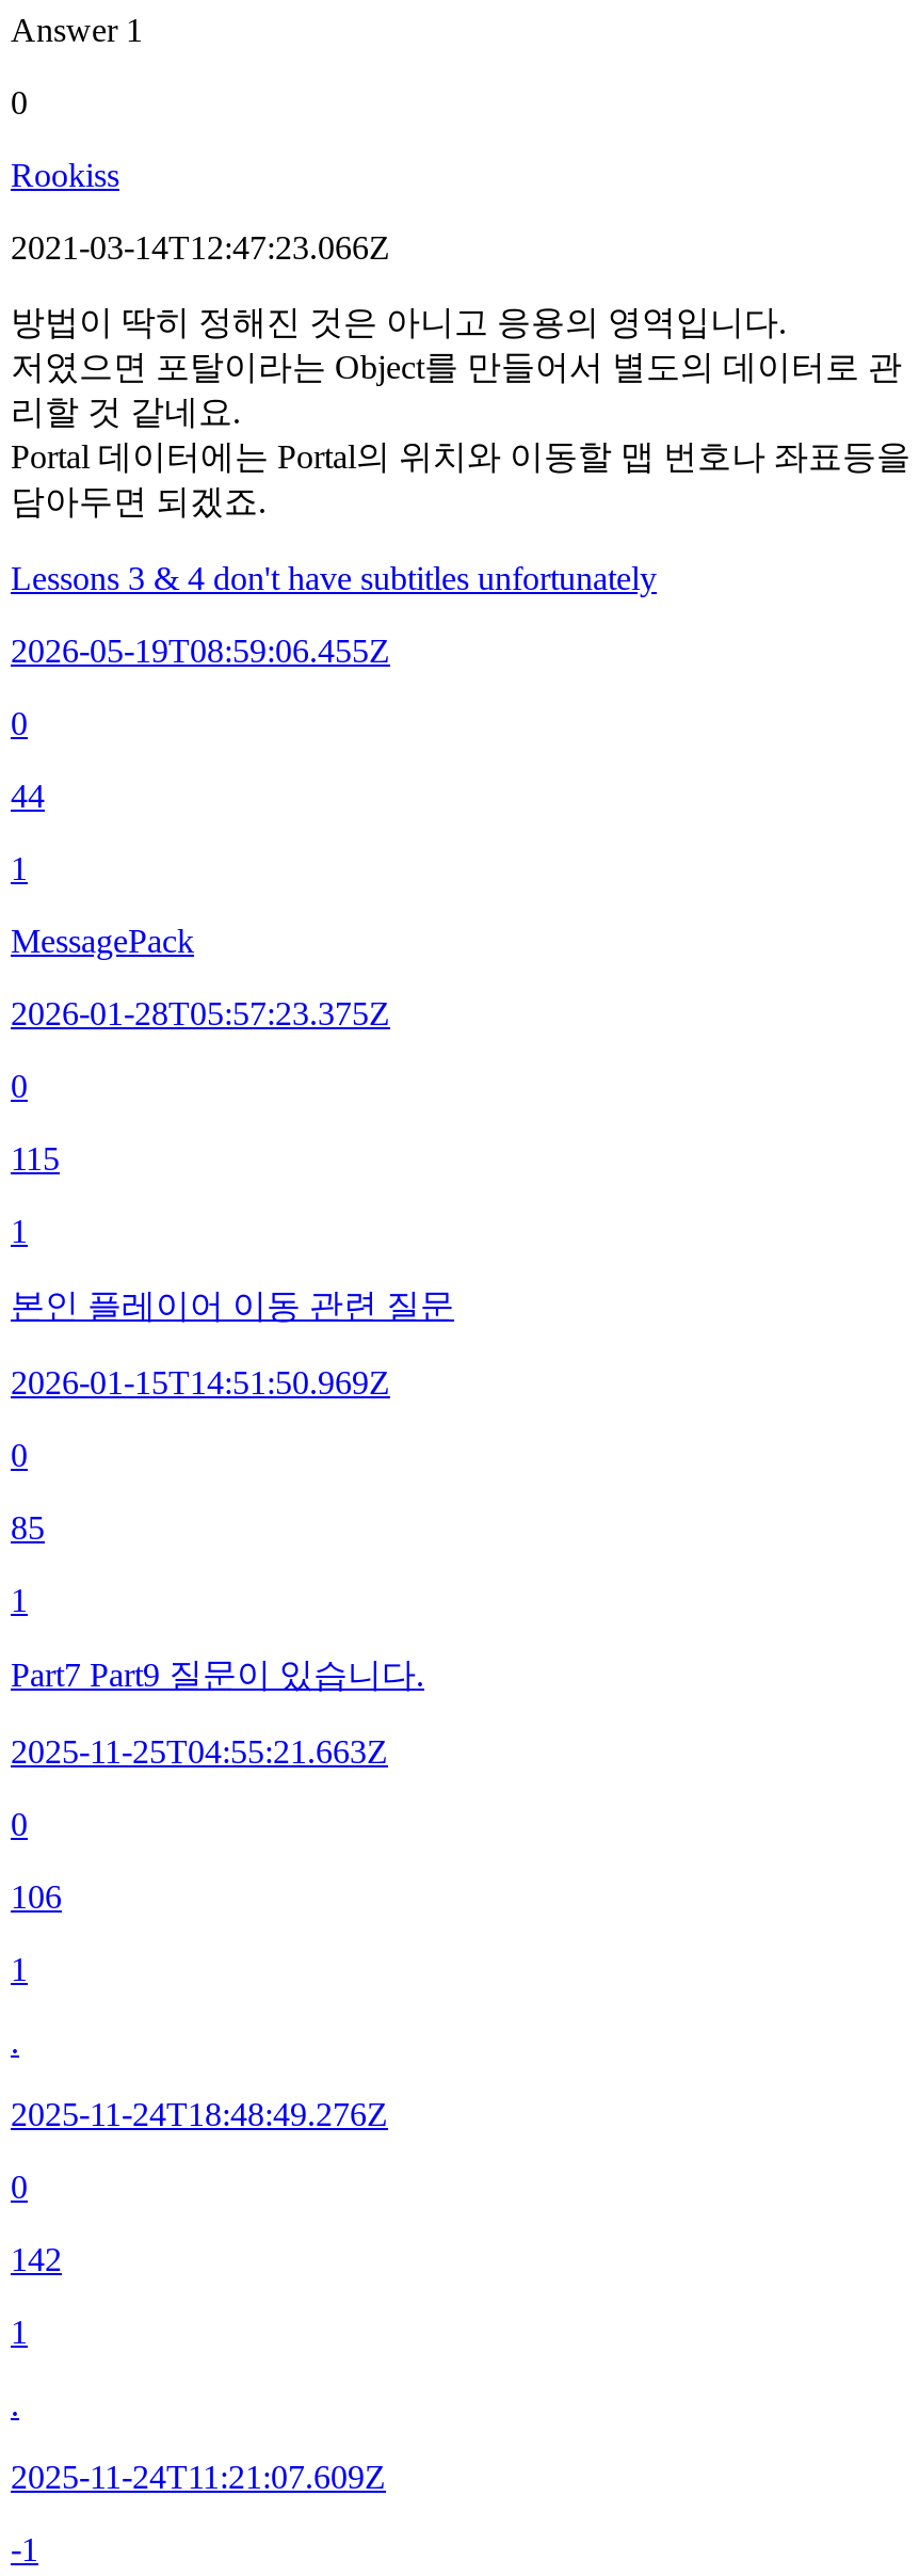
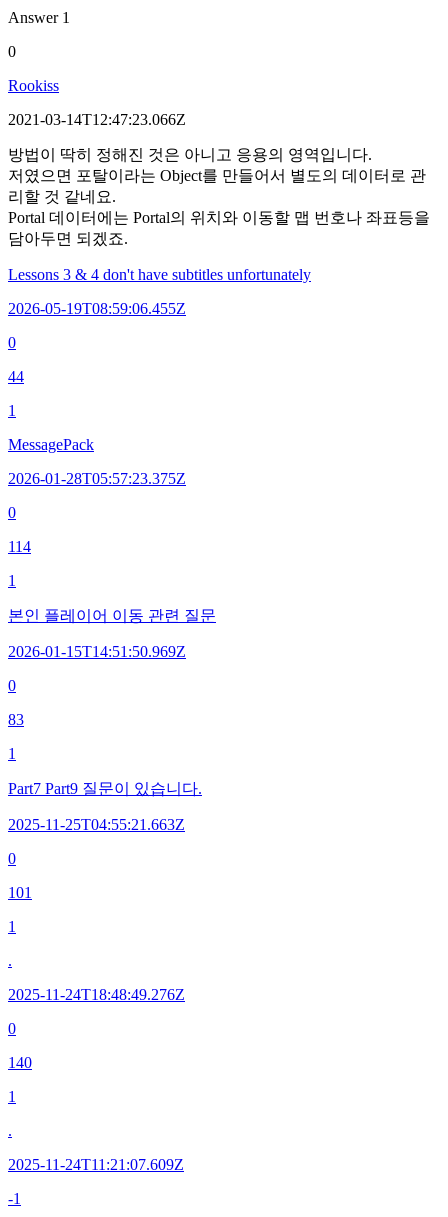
- 115
+ 114

- 85
+ 83

- 106
+ 101

- 142
+ 140
